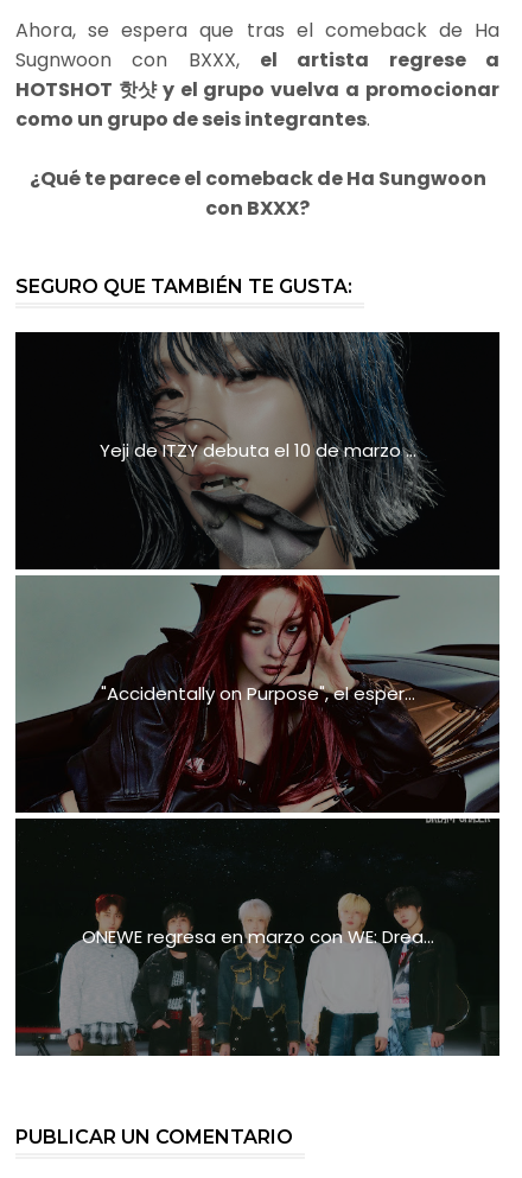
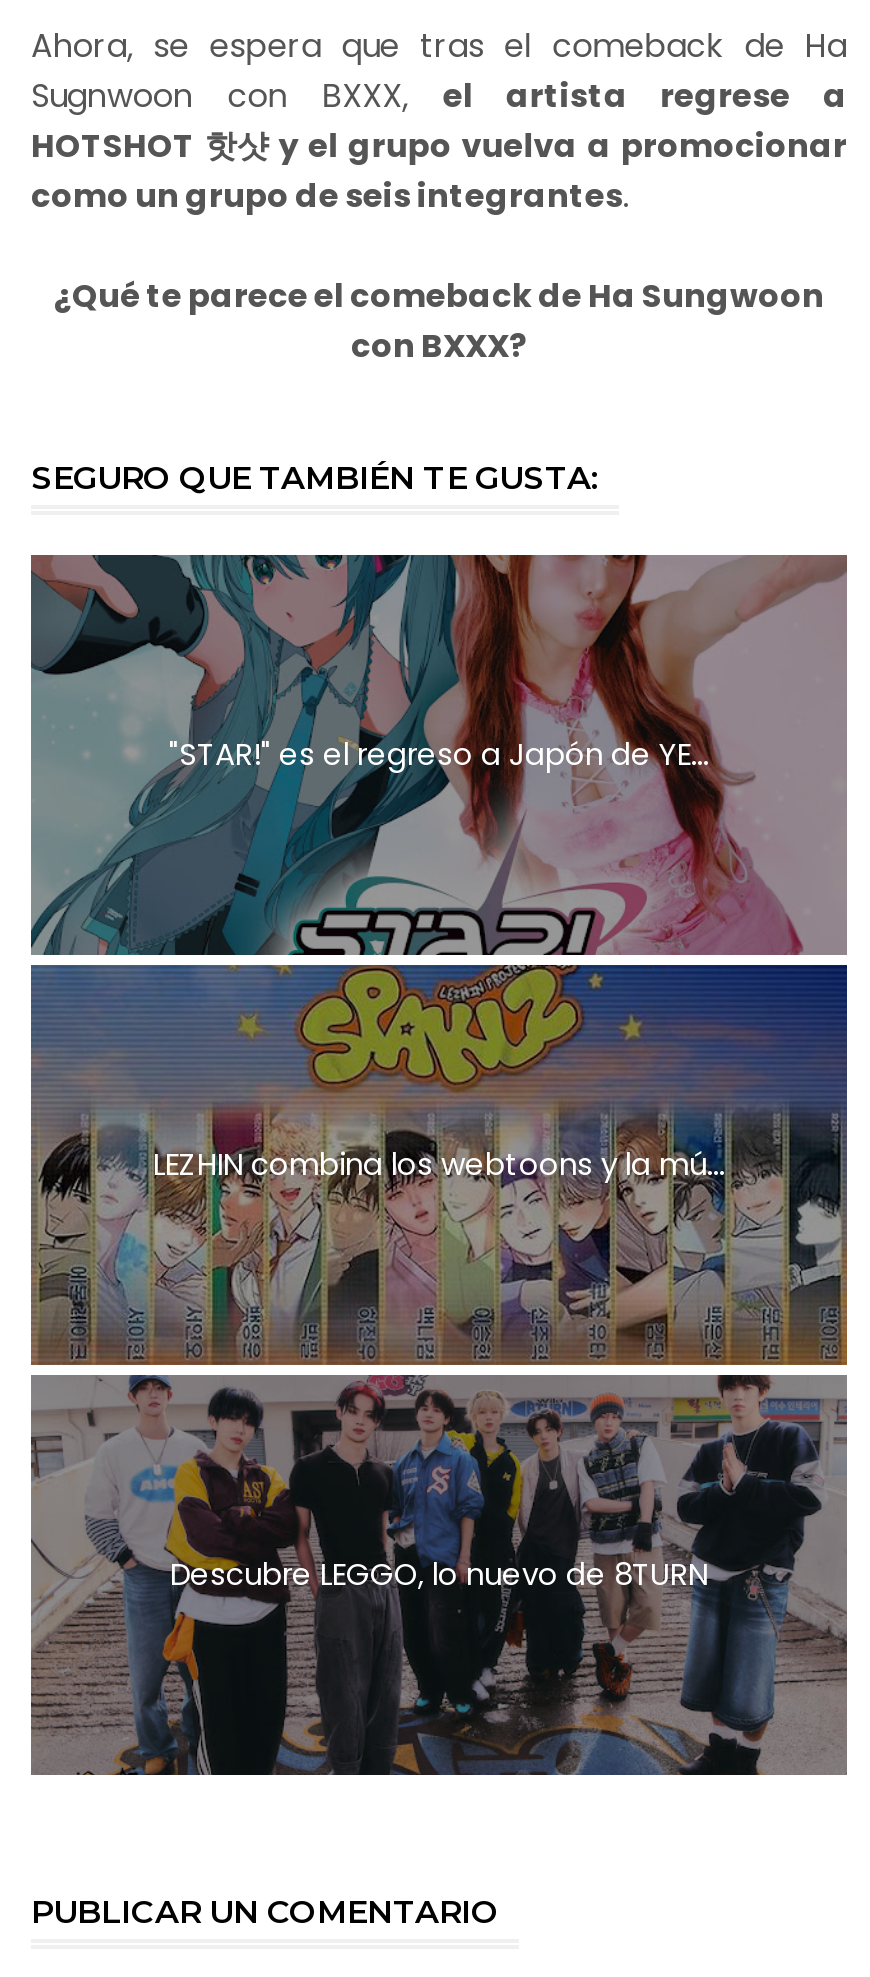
- [image]
- Yeji de ITZY debuta el 10 de marzo ...
+ [image]
+ "STAR!" es el regreso a Japón de YE...

- "Accidentally on Purpose", el esper...
+ LEZHIN combina los webtoons y la mú...

- ONEWE regresa en marzo con WE: Drea...
+ Descubre LEGGO, lo nuevo de 8TURN
